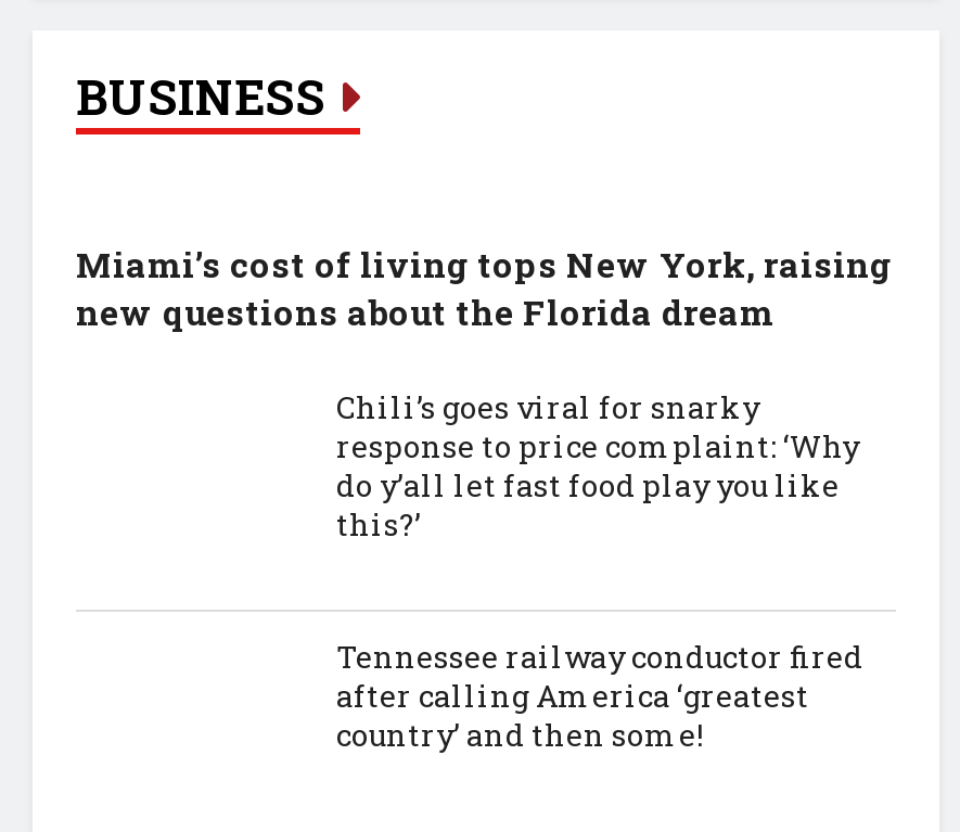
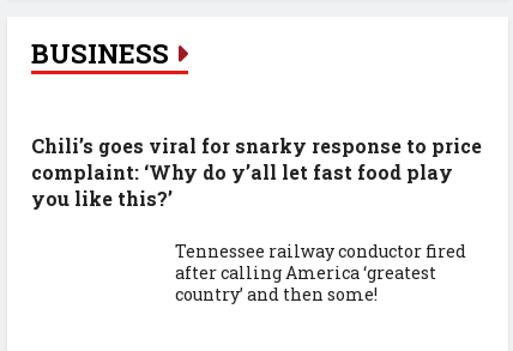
- Miami’s cost of living tops New York, raising
- new questions about the Florida dream
- Chili’s goes viral for snarky
- response to price complaint: ‘Why
- do y’all let fast food play you like
- this?’
+ Chili’s goes viral for snarky response to price
+ complaint: ‘Why do y’all let fast food play
+ you like this?’
